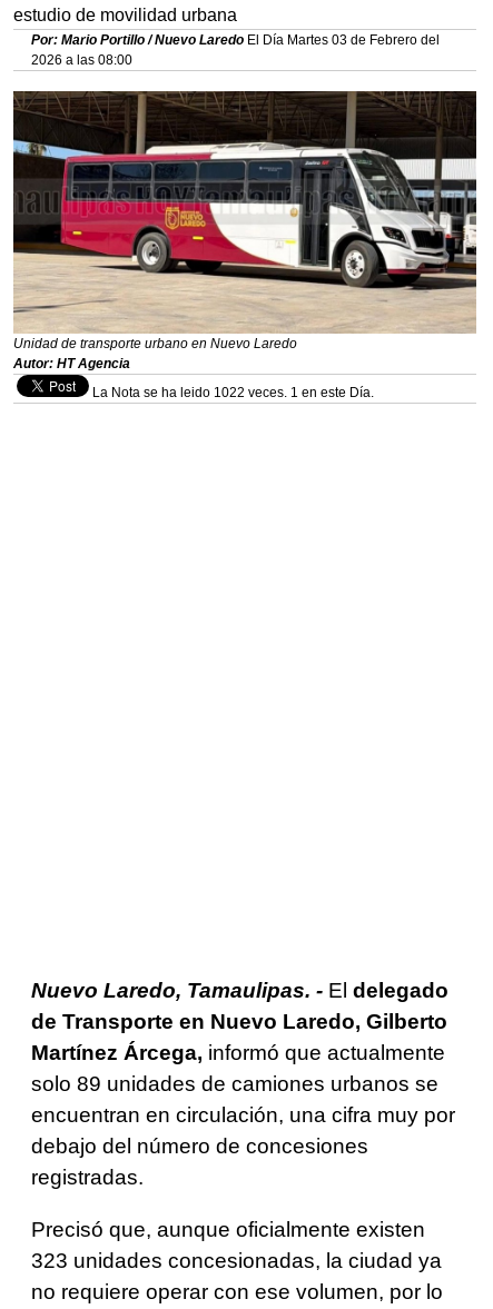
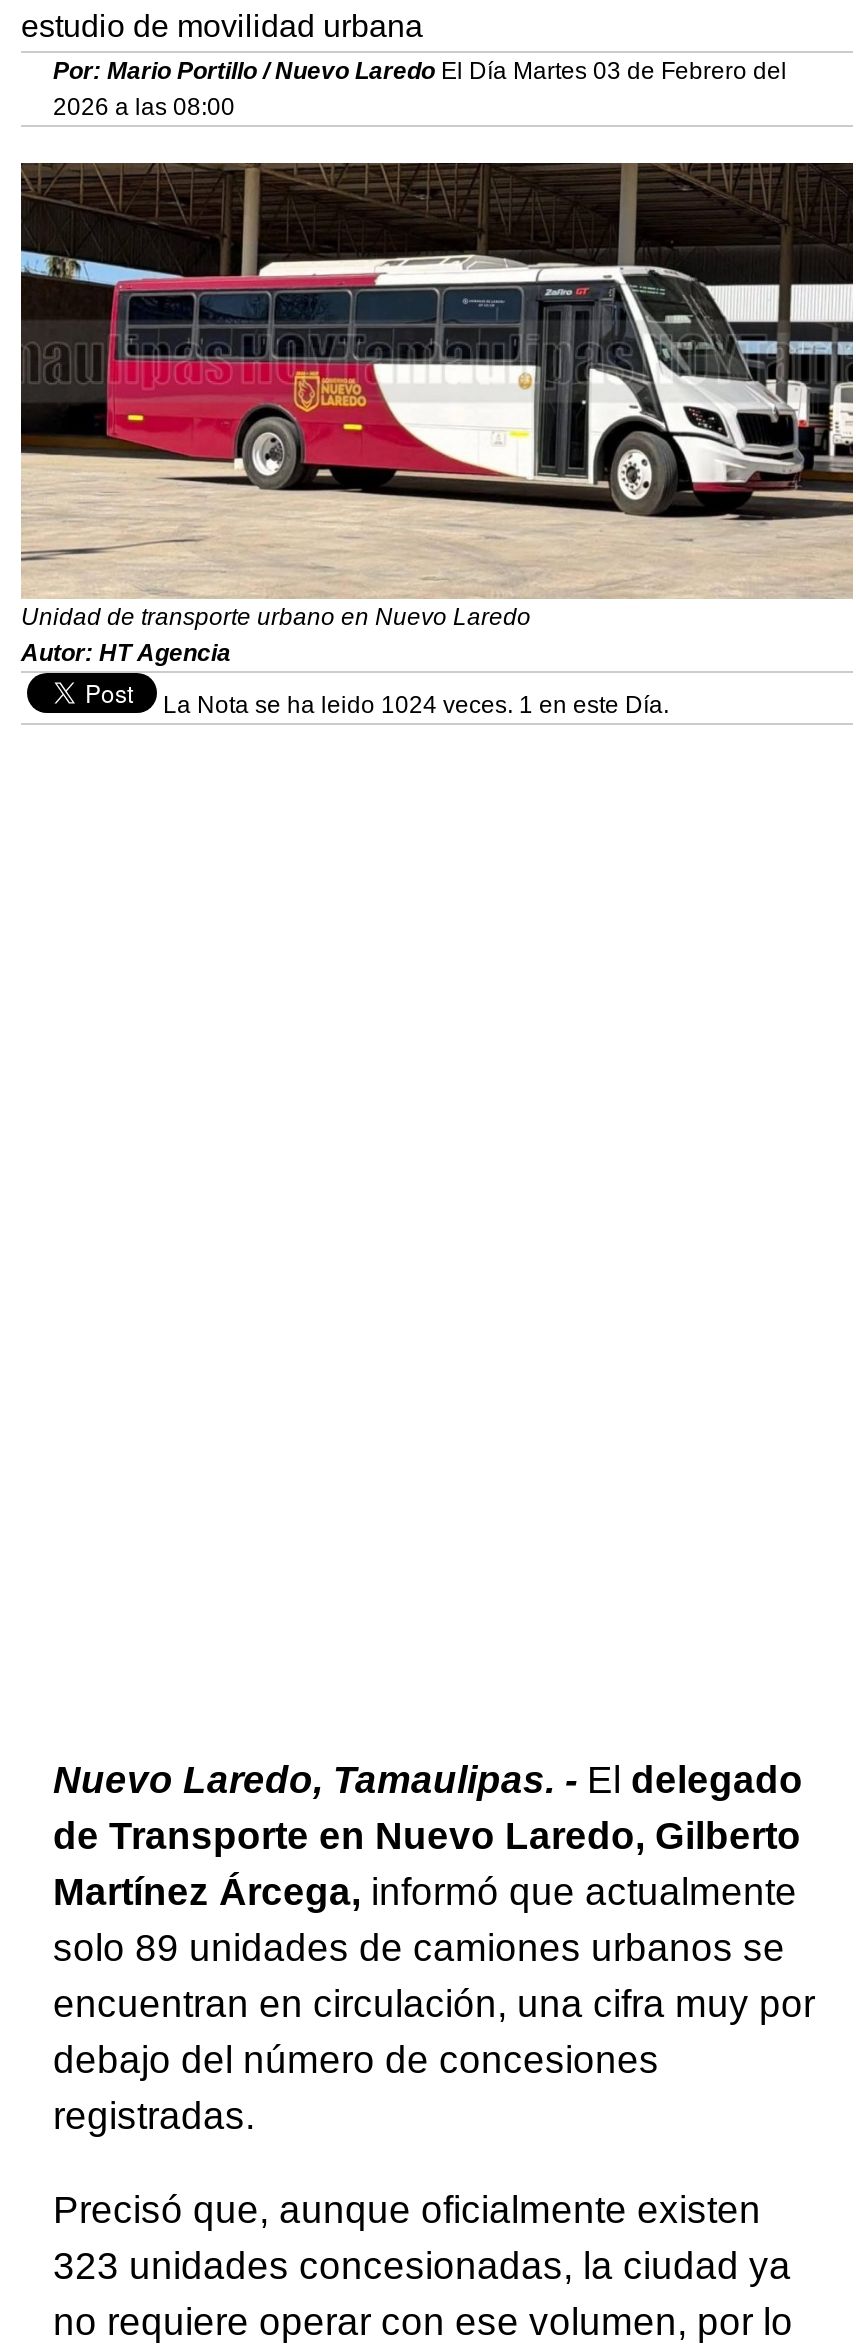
- La Nota se ha leido 1022 veces. 1 en este Día.
+ La Nota se ha leido 1024 veces. 1 en este Día.
